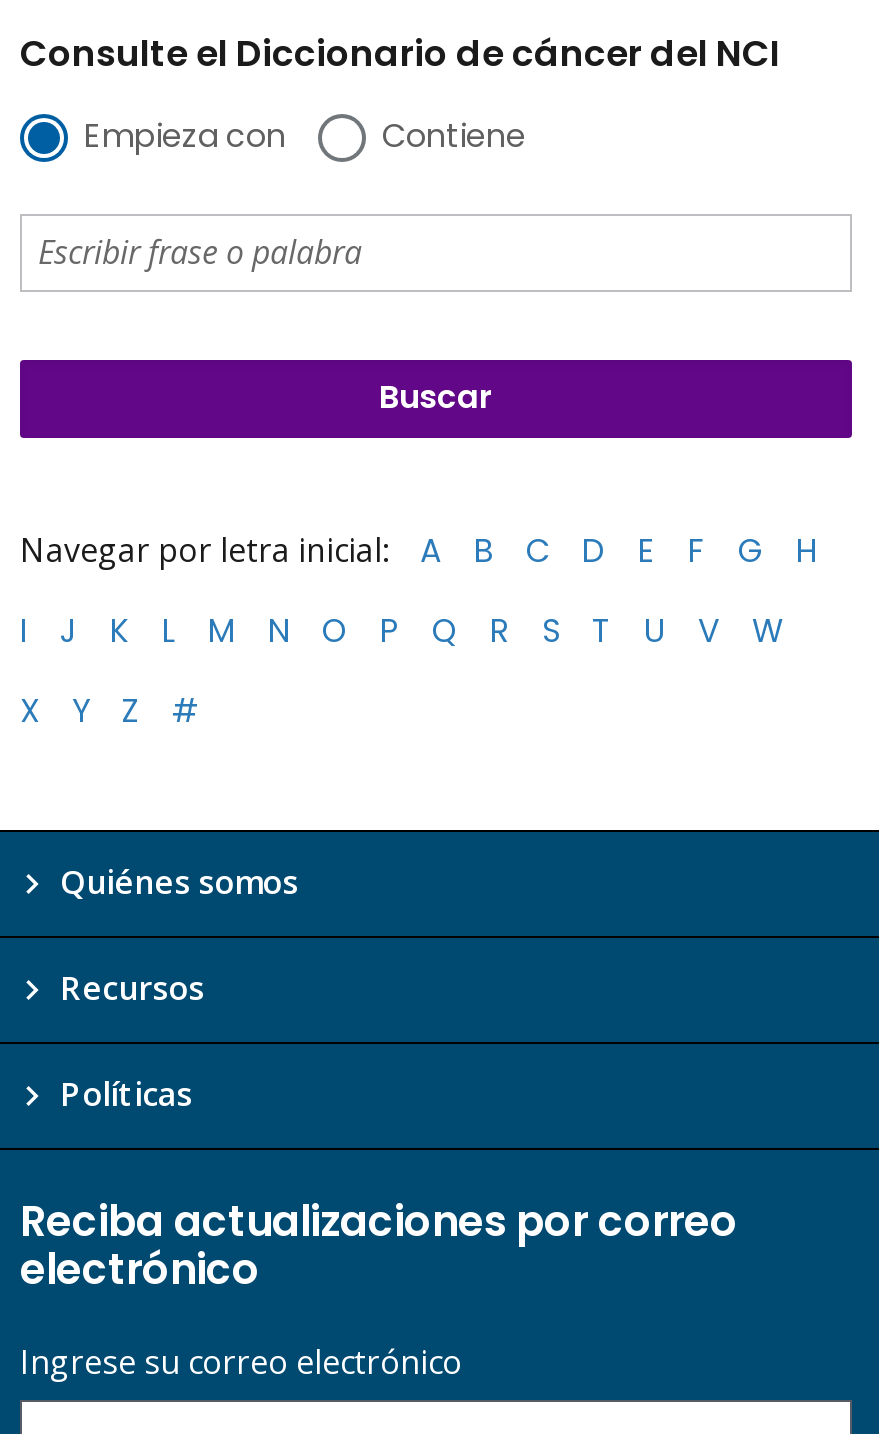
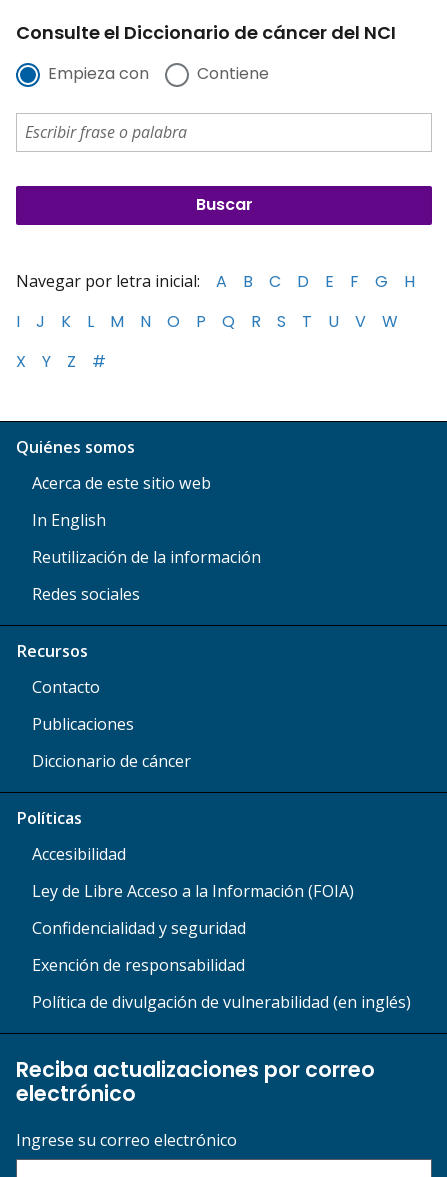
+ Acerca de este sitio web
+ In English
+ Reutilización de la información
+ Redes sociales

+ Contacto
+ Publicaciones
+ Diccionario de cáncer

+ Accesibilidad
+ Ley de Libre Acceso a la Información (FOIA)
+ Confidencialidad y seguridad
+ Exención de responsabilidad
+ Política de divulgación de vulnerabilidad (en inglés)
